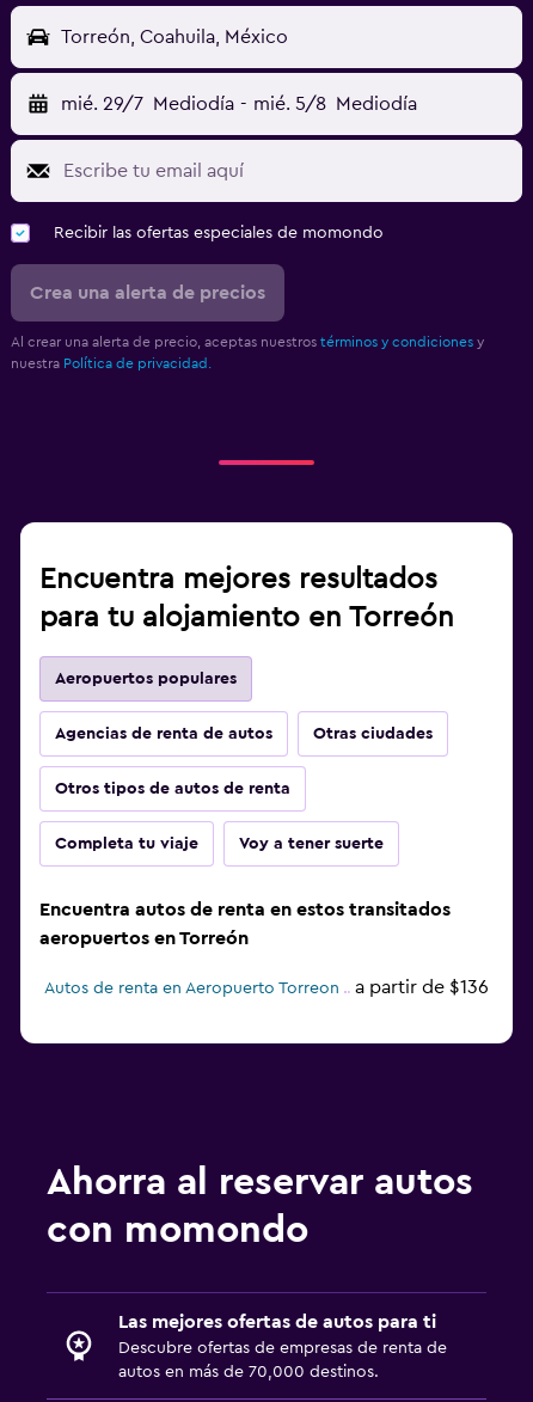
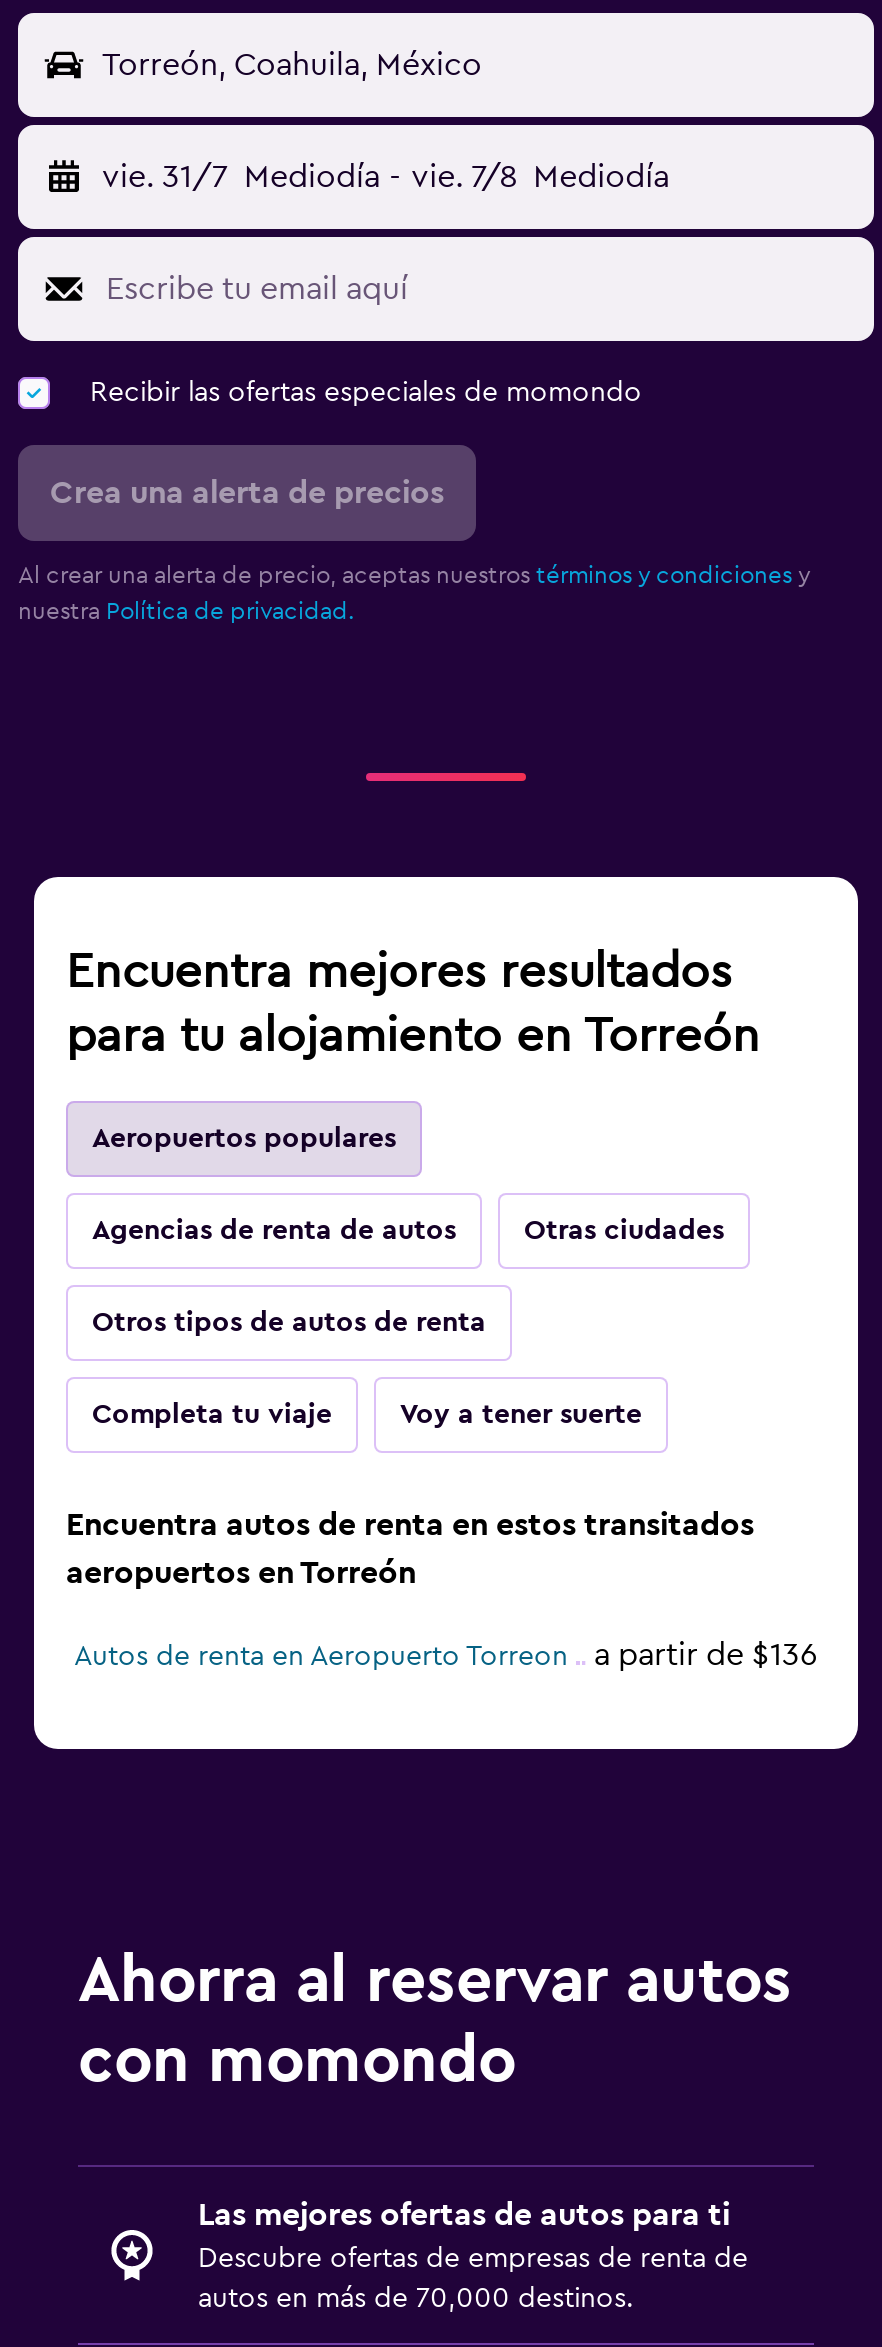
- mié. 29/7 Mediodía - mié. 5/8 Mediodía
+ vie. 31/7 Mediodía - vie. 7/8 Mediodía
